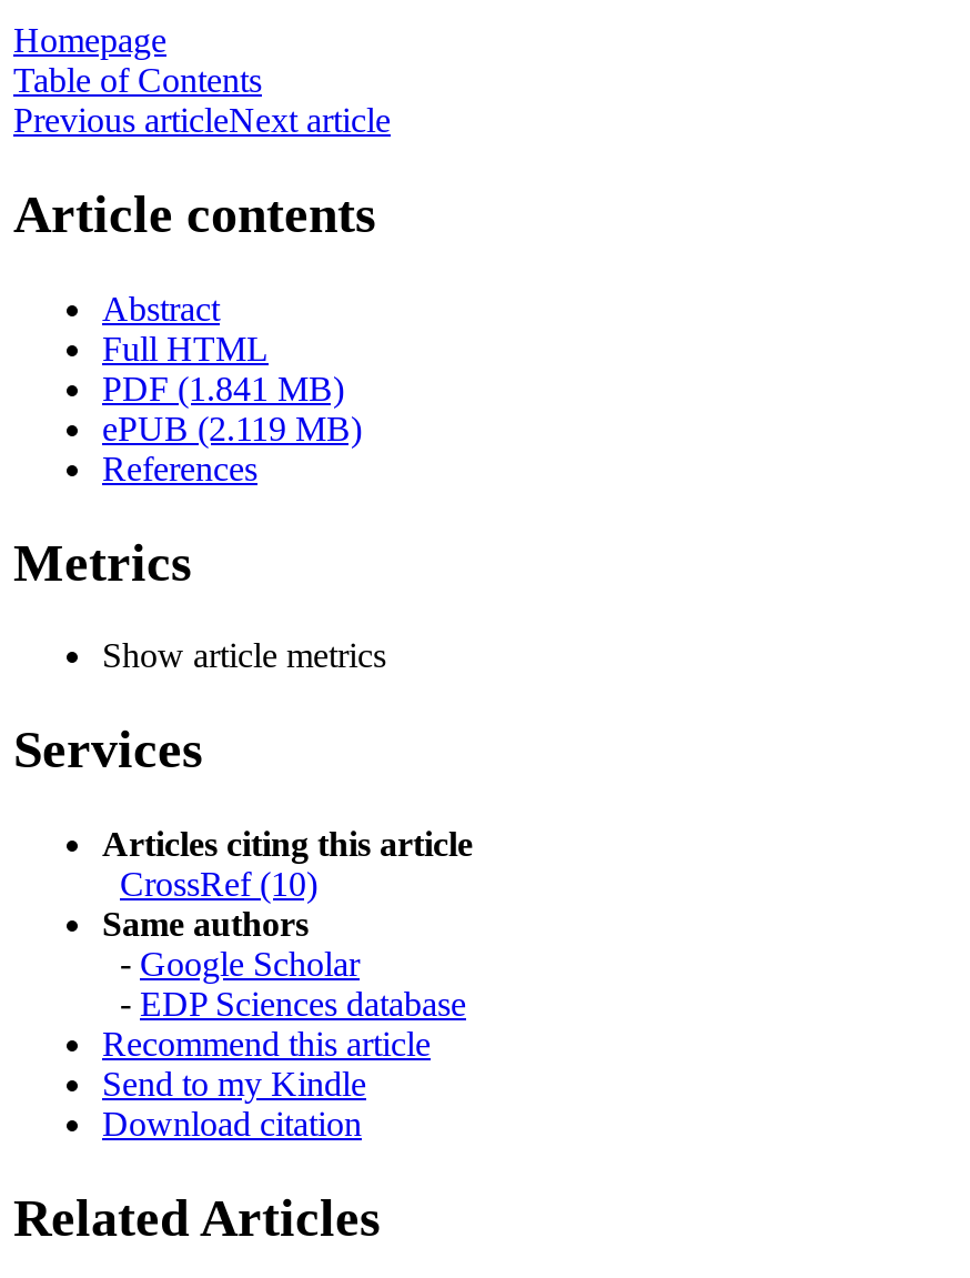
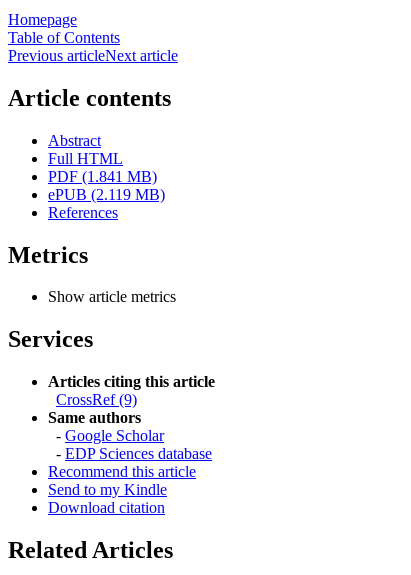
- CrossRef (10)
+ CrossRef (9)
